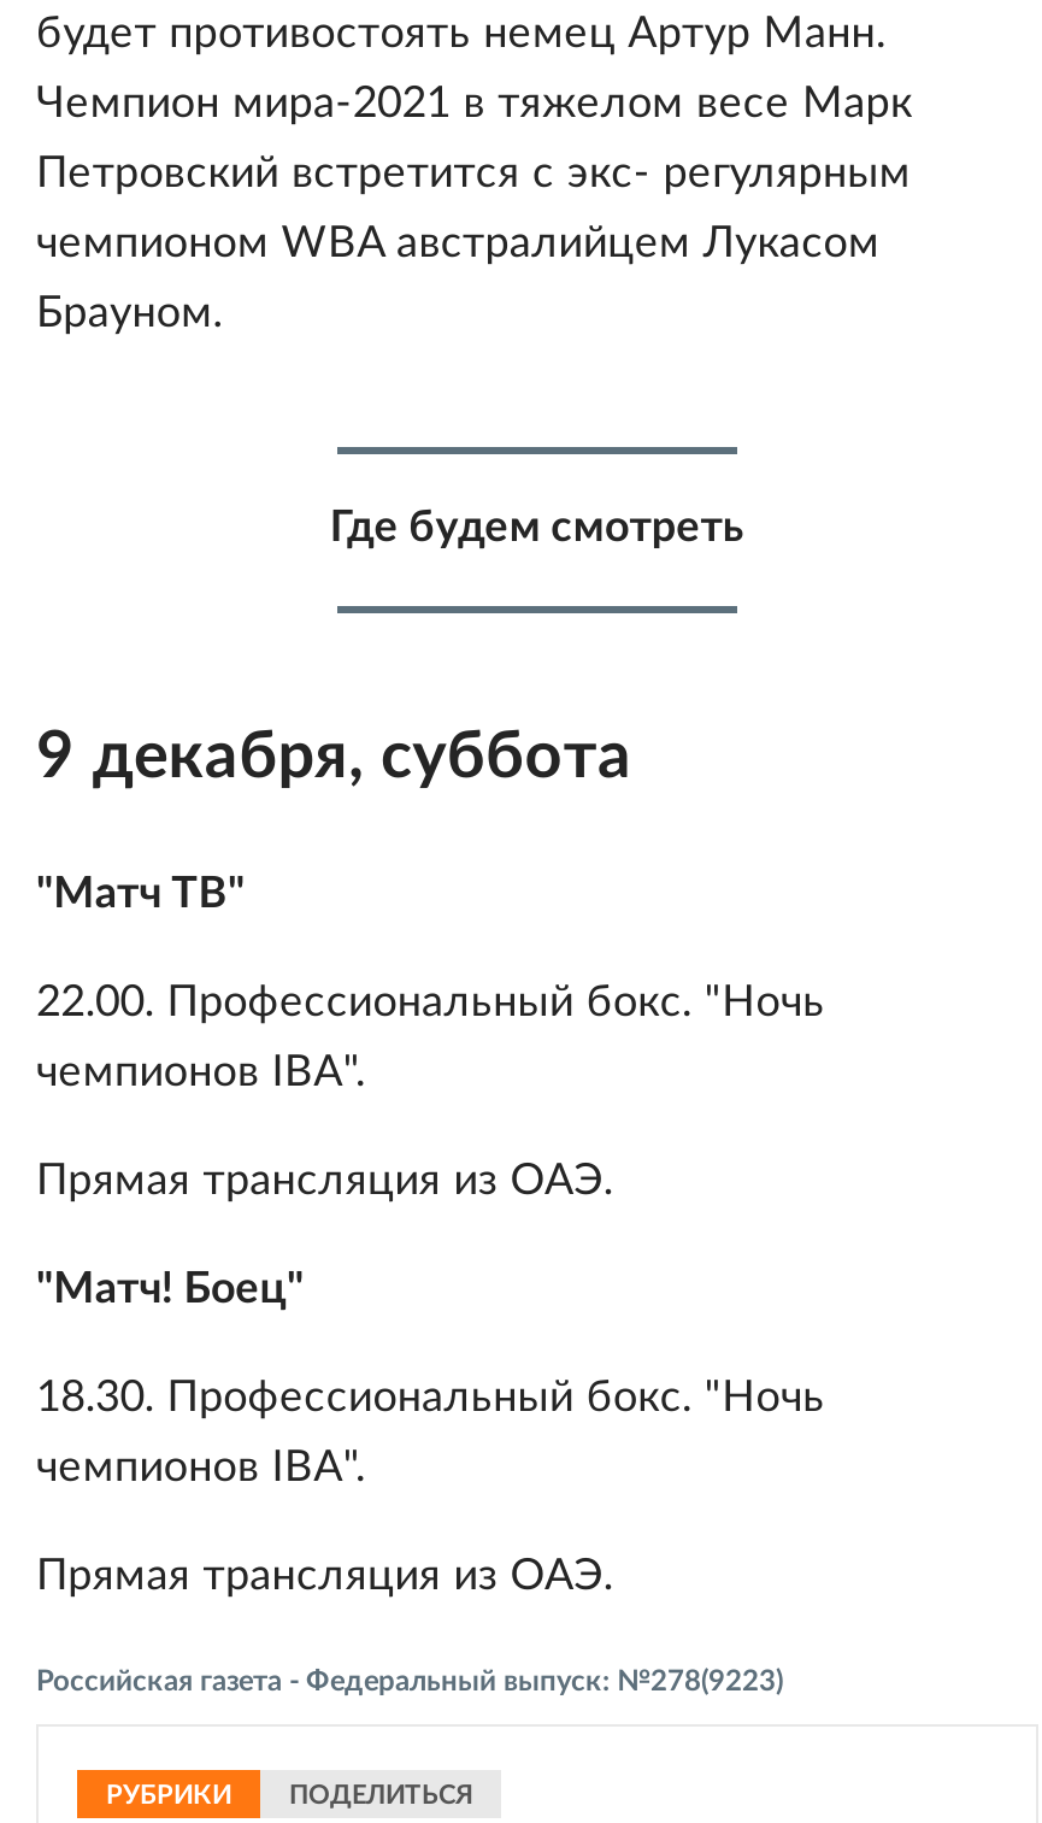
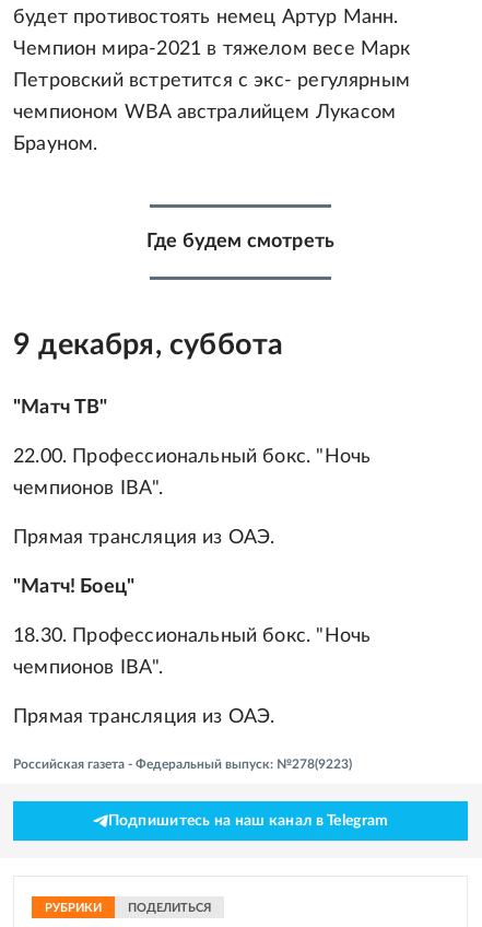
+ Подпишитесь на наш канал в Telegram
